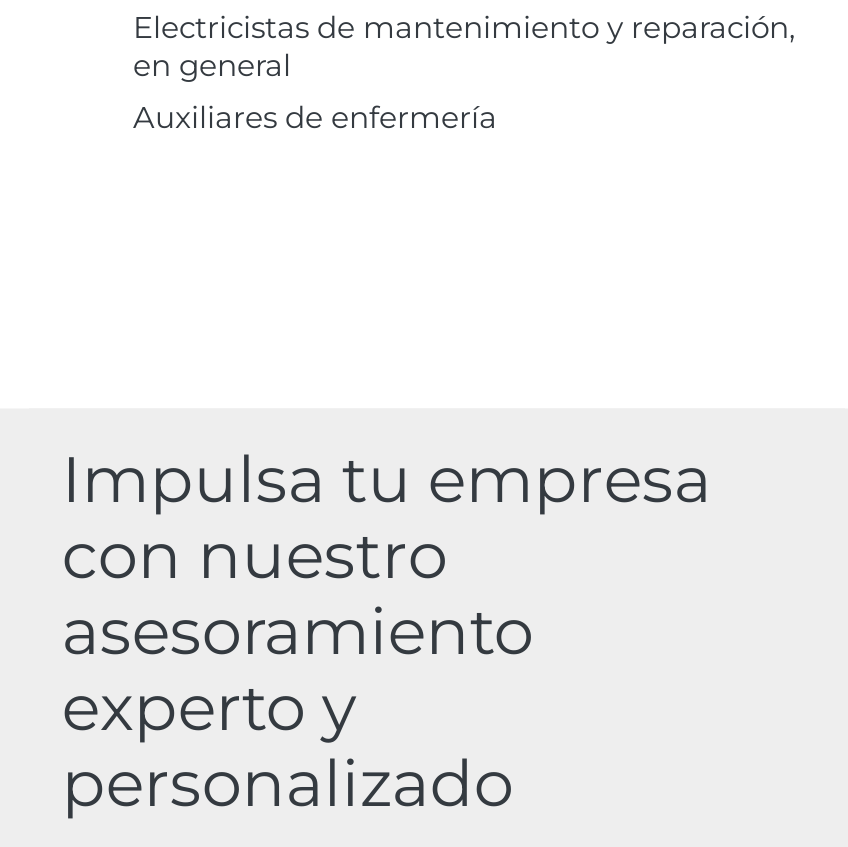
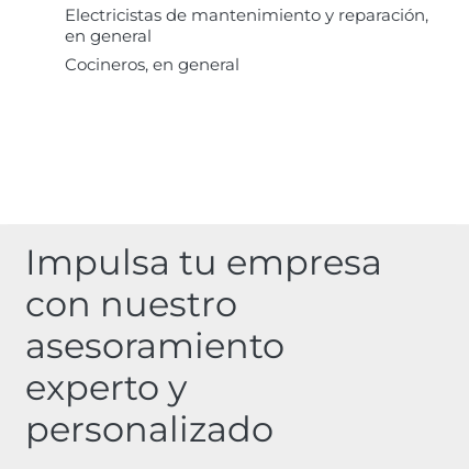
- Auxiliares de enfermería
+ Cocineros, en general
